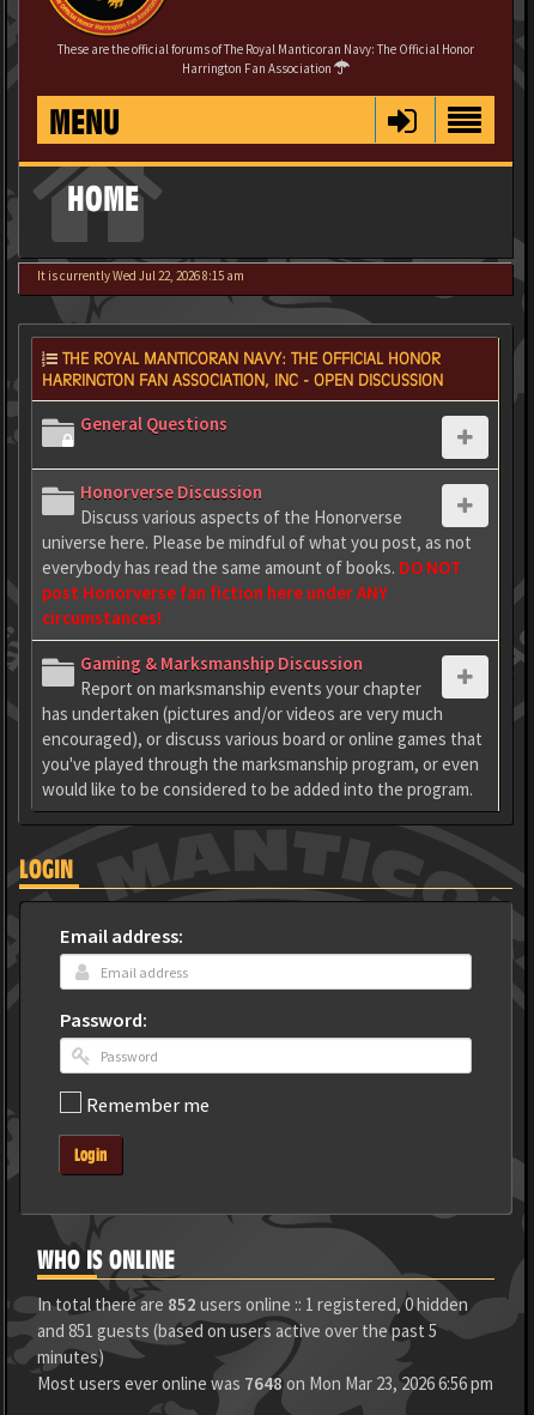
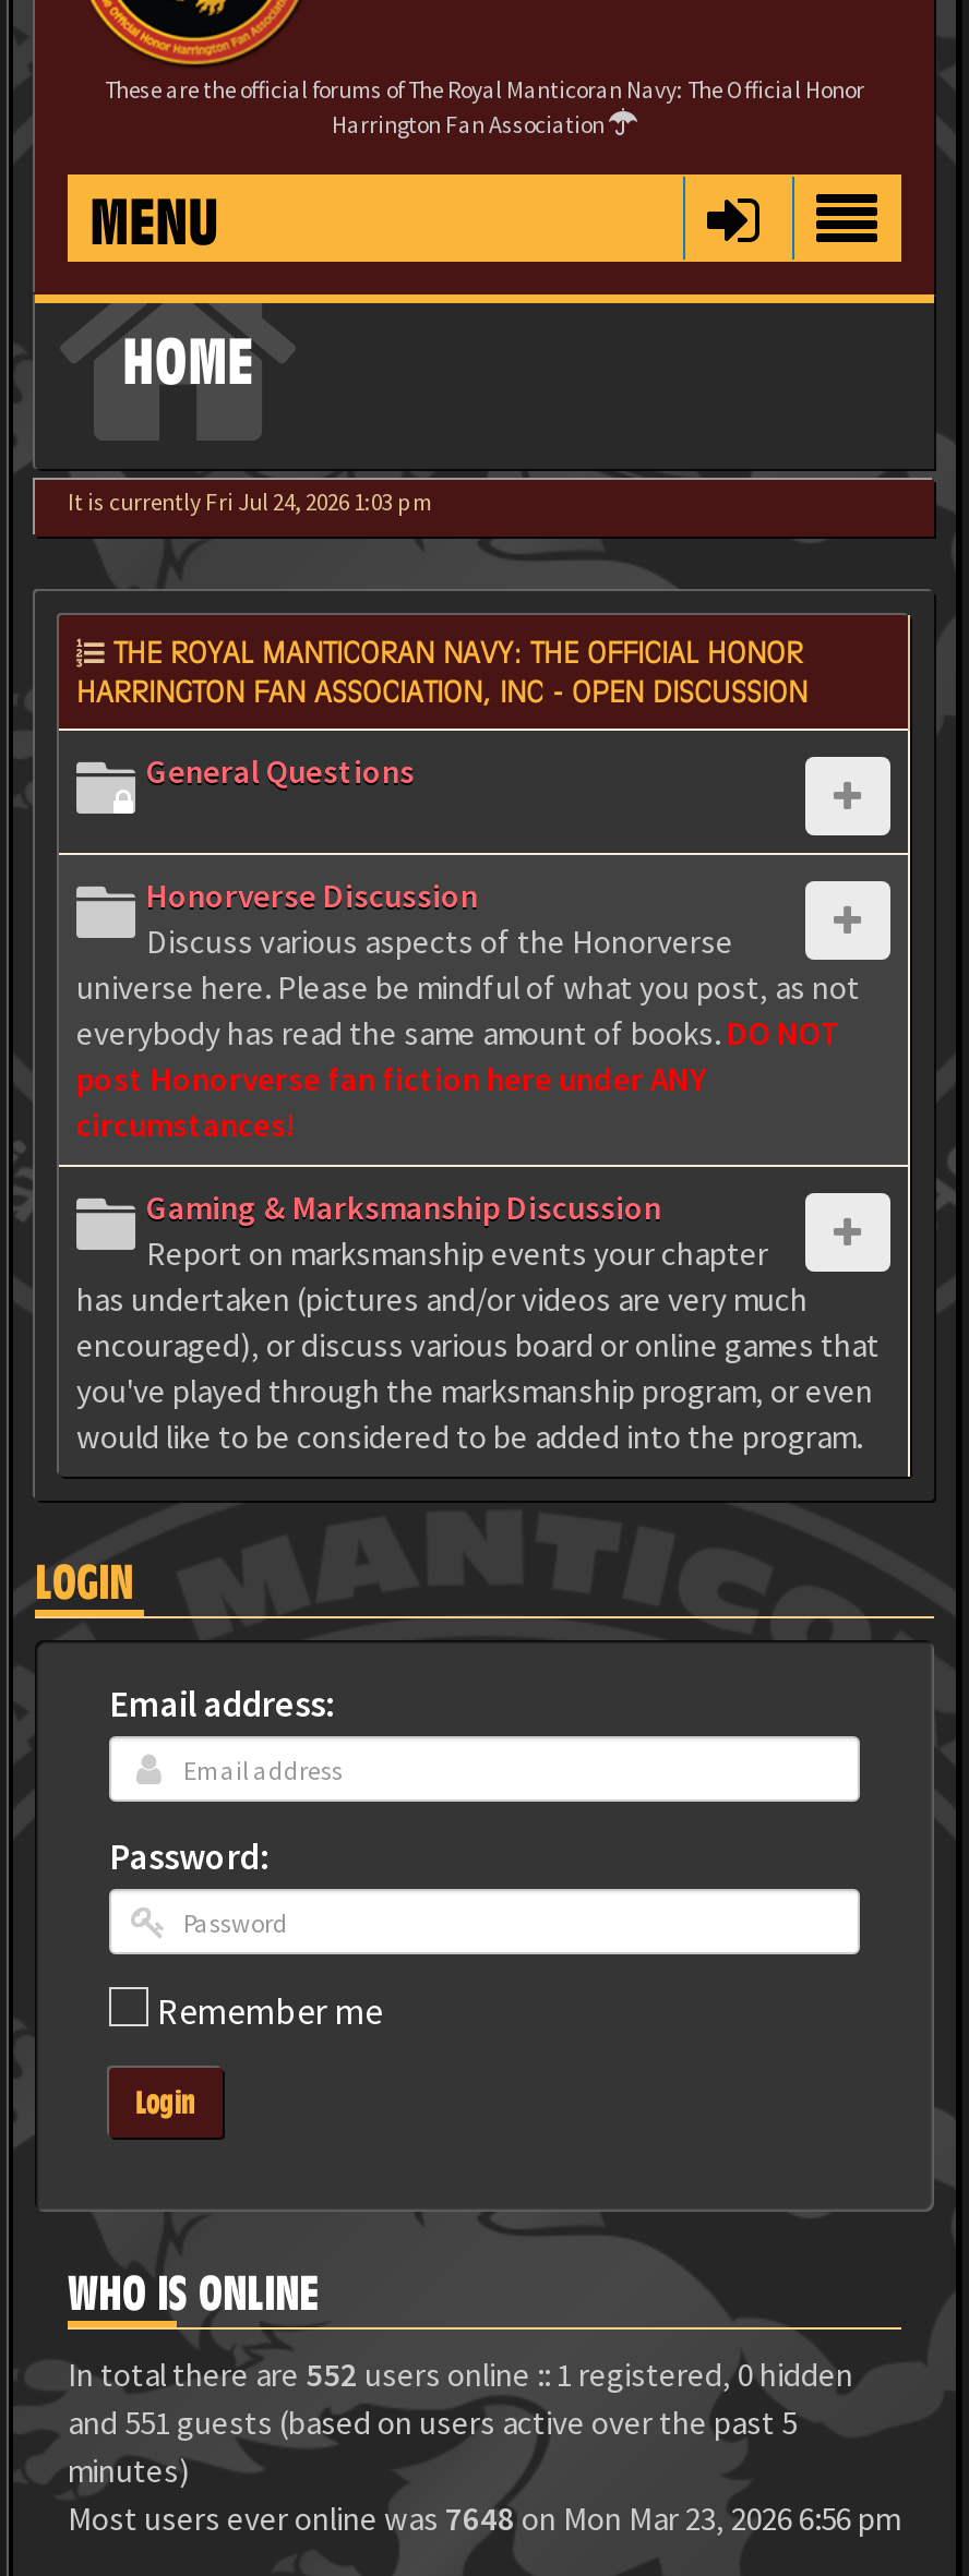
- It is currently Wed Jul 22, 2026 8:15 am
+ It is currently Fri Jul 24, 2026 1:03 pm

- In total there are 852 users online :: 1 registered, 0 hidden
+ In total there are 552 users online :: 1 registered, 0 hidden

- and 851 guests (based on users active over the past 5
+ and 551 guests (based on users active over the past 5
